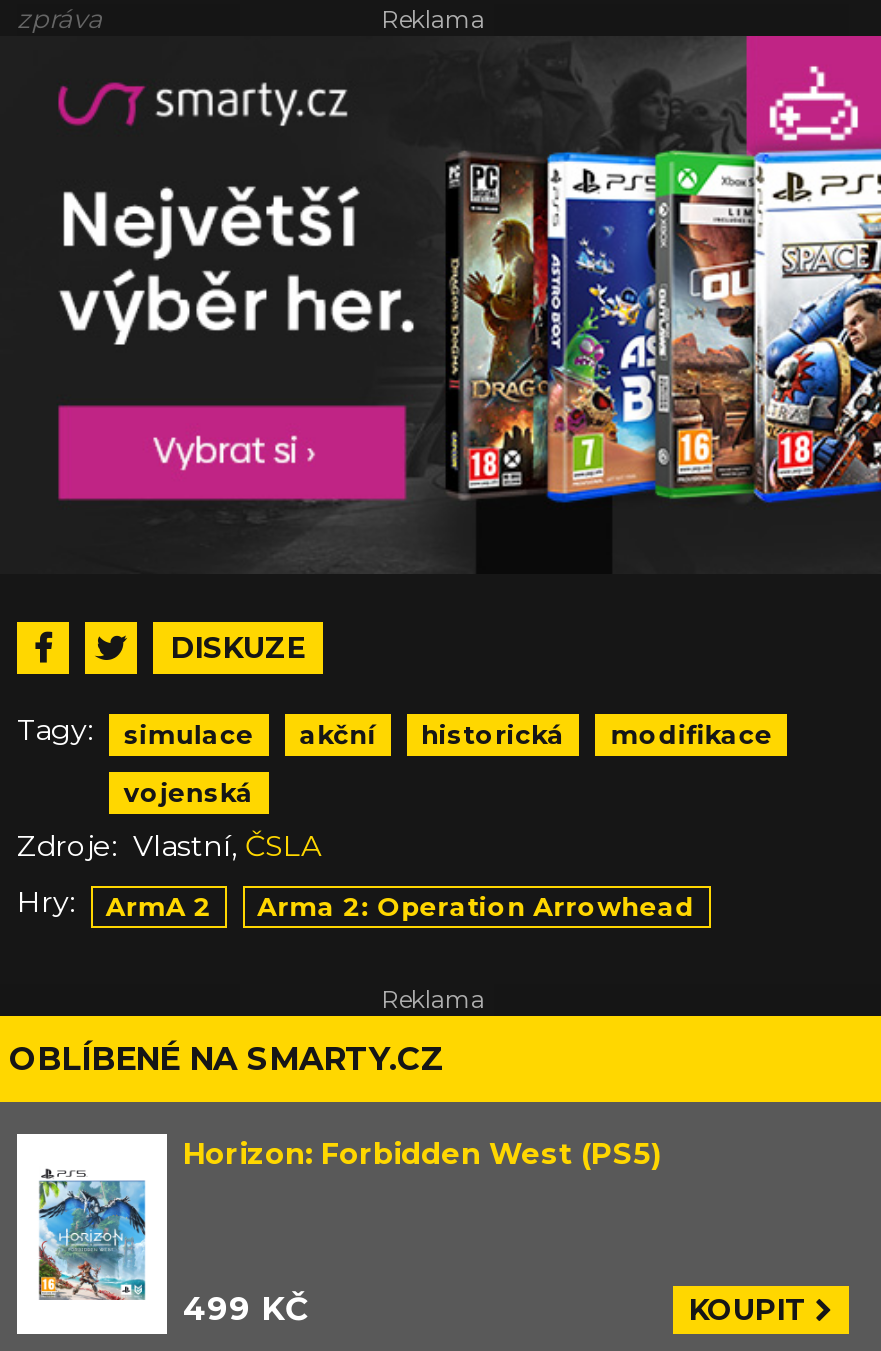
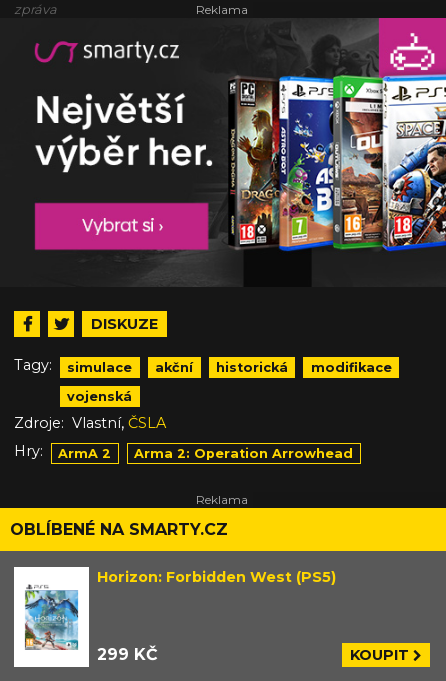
- 499 KČ
+ 299 KČ
